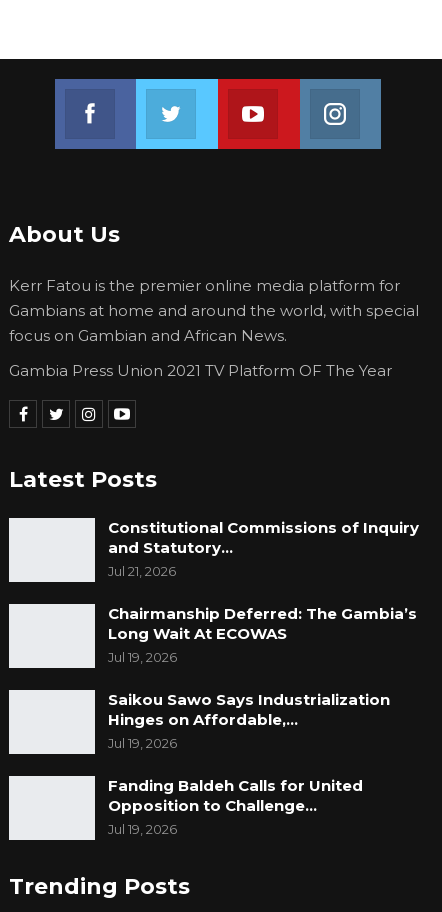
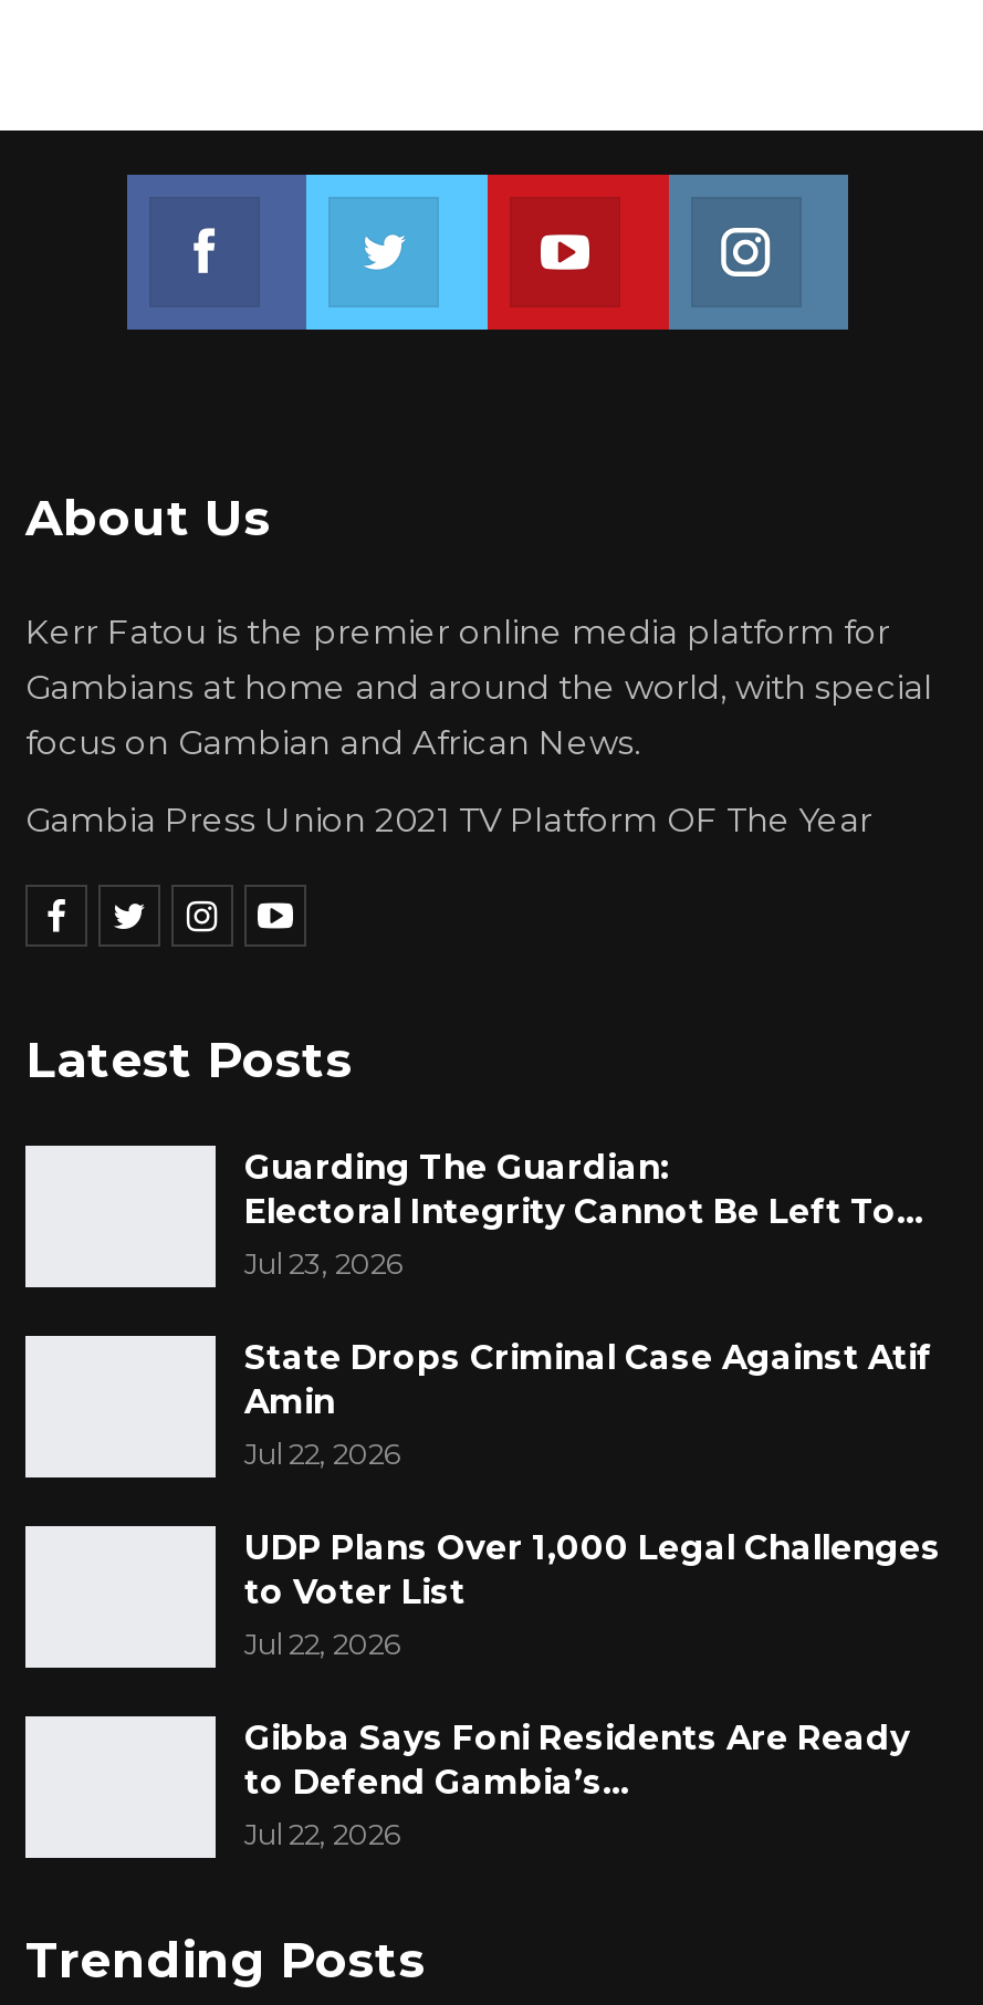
- Constitutional Commissions of Inquiry
- and Statutory…
- Jul 21, 2026
+ Guarding The Guardian:
+ Electoral Integrity Cannot Be Left To…
+ Jul 23, 2026

- Chairmanship Deferred: The Gambia’s
- Long Wait At ECOWAS
- Jul 19, 2026
+ State Drops Criminal Case Against Atif
+ Amin
+ Jul 22, 2026

- Saikou Sawo Says Industrialization
- Hinges on Affordable,…
- Jul 19, 2026
+ UDP Plans Over 1,000 Legal Challenges
+ to Voter List
+ Jul 22, 2026

- Fanding Baldeh Calls for United
- Opposition to Challenge…
- Jul 19, 2026
+ Gibba Says Foni Residents Are Ready
+ to Defend Gambia’s…
+ Jul 22, 2026
